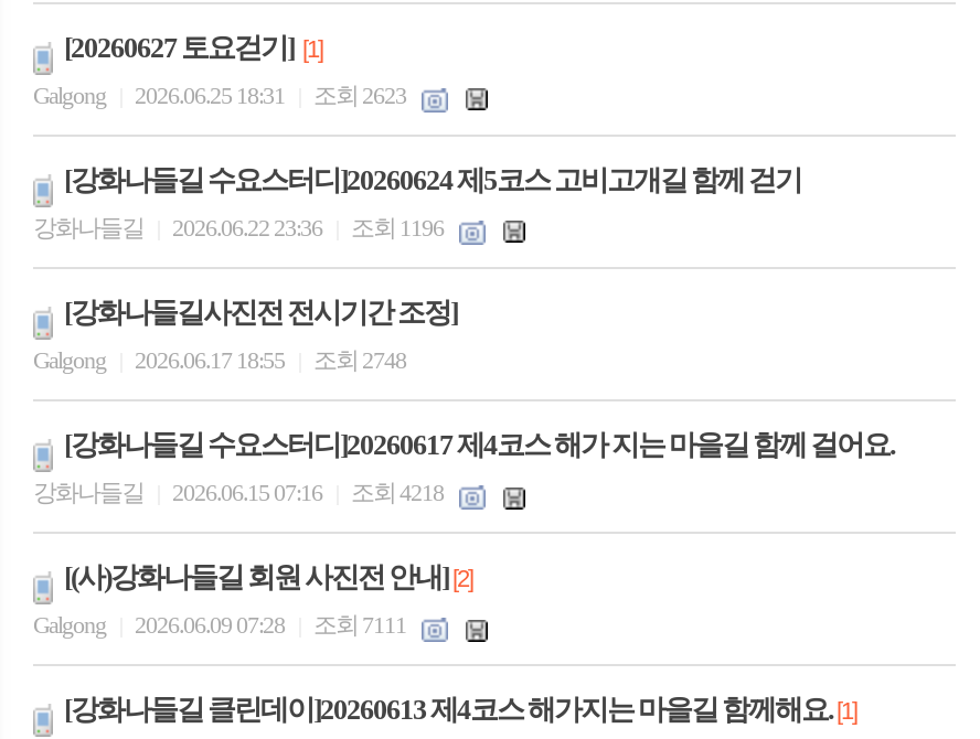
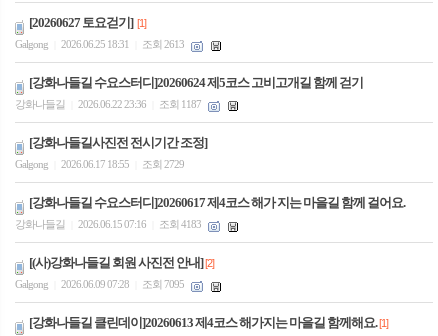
- Galgong 2026.06.25 18:31 조회 2623
+ Galgong 2026.06.25 18:31 조회 2613

- 강화나들길 2026.06.22 23:36 조회 1196
+ 강화나들길 2026.06.22 23:36 조회 1187

- Galgong 2026.06.17 18:55 조회 2748
+ Galgong 2026.06.17 18:55 조회 2729

- 강화나들길 2026.06.15 07:16 조회 4218
+ 강화나들길 2026.06.15 07:16 조회 4183

- Galgong 2026.06.09 07:28 조회 7111
+ Galgong 2026.06.09 07:28 조회 7095
